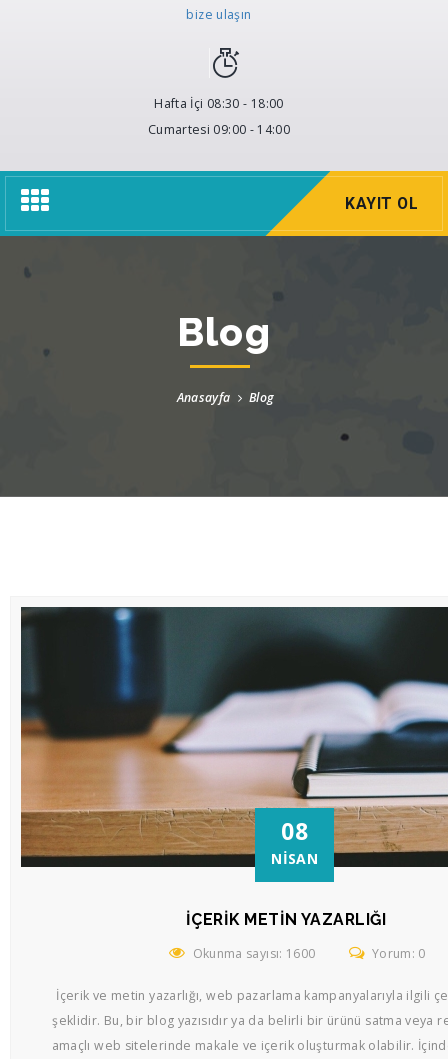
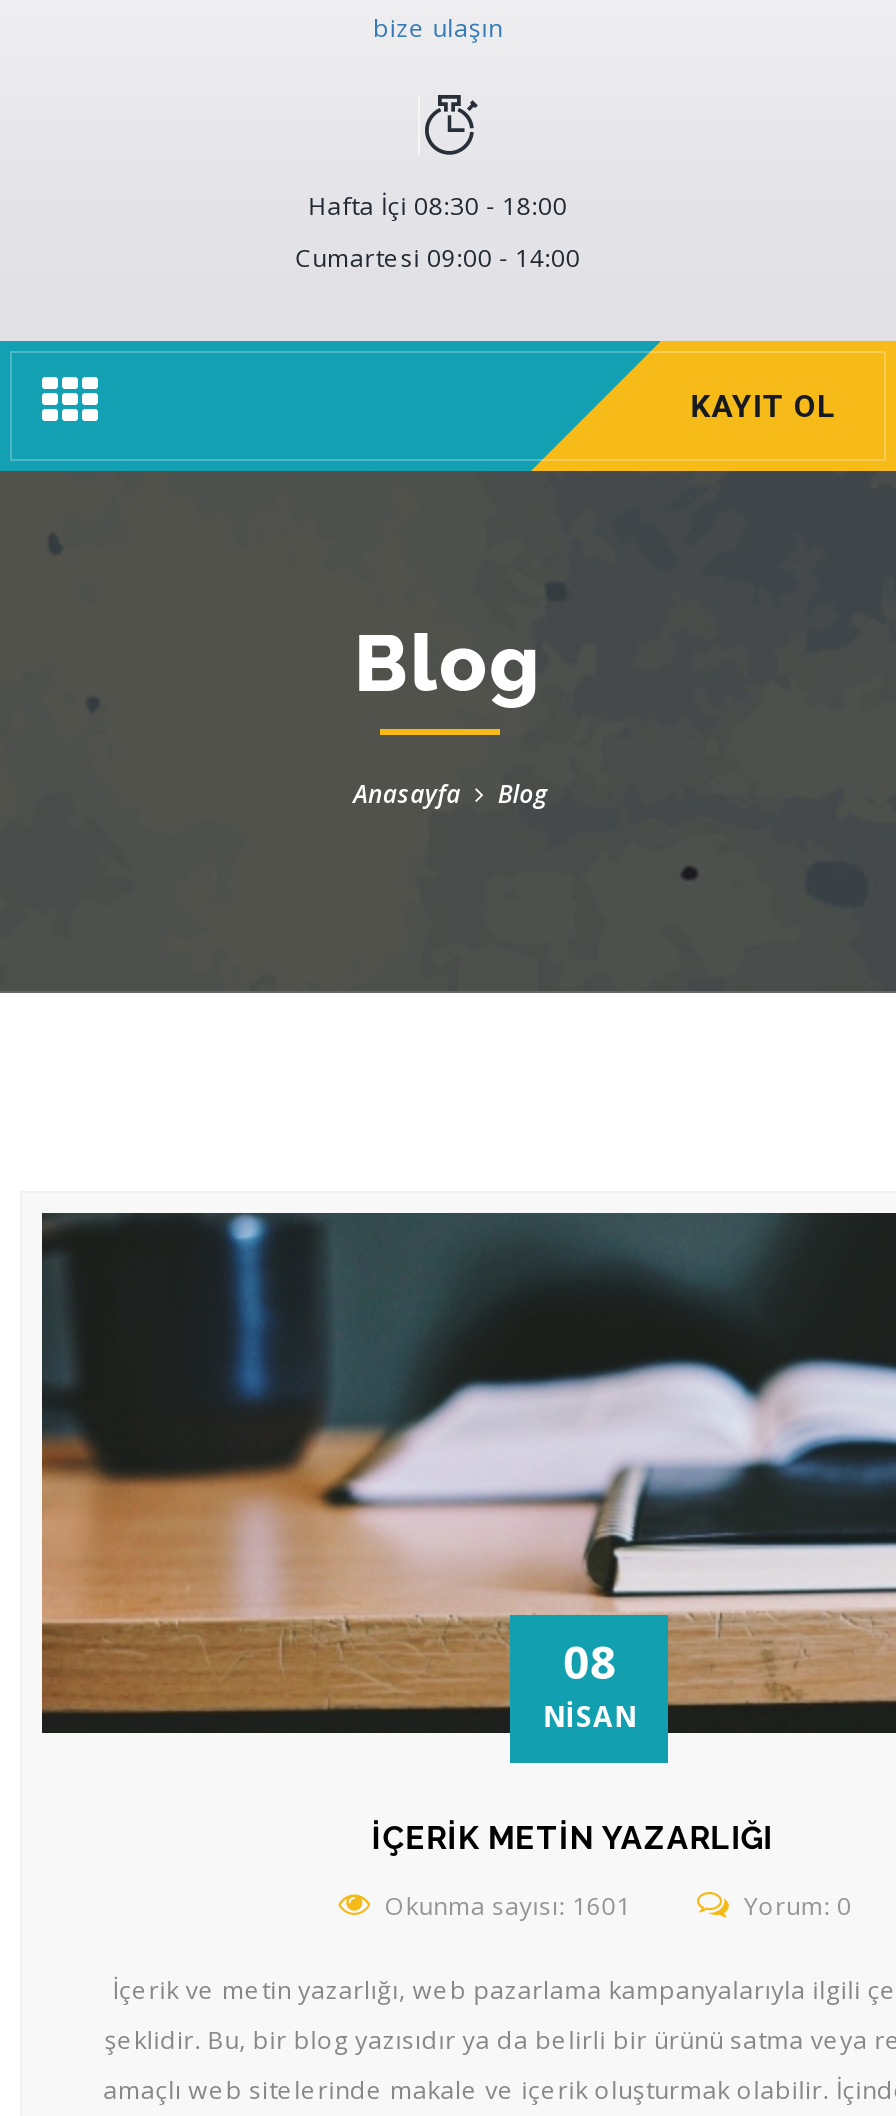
- Okunma sayısı: 1600
+ Okunma sayısı: 1601
